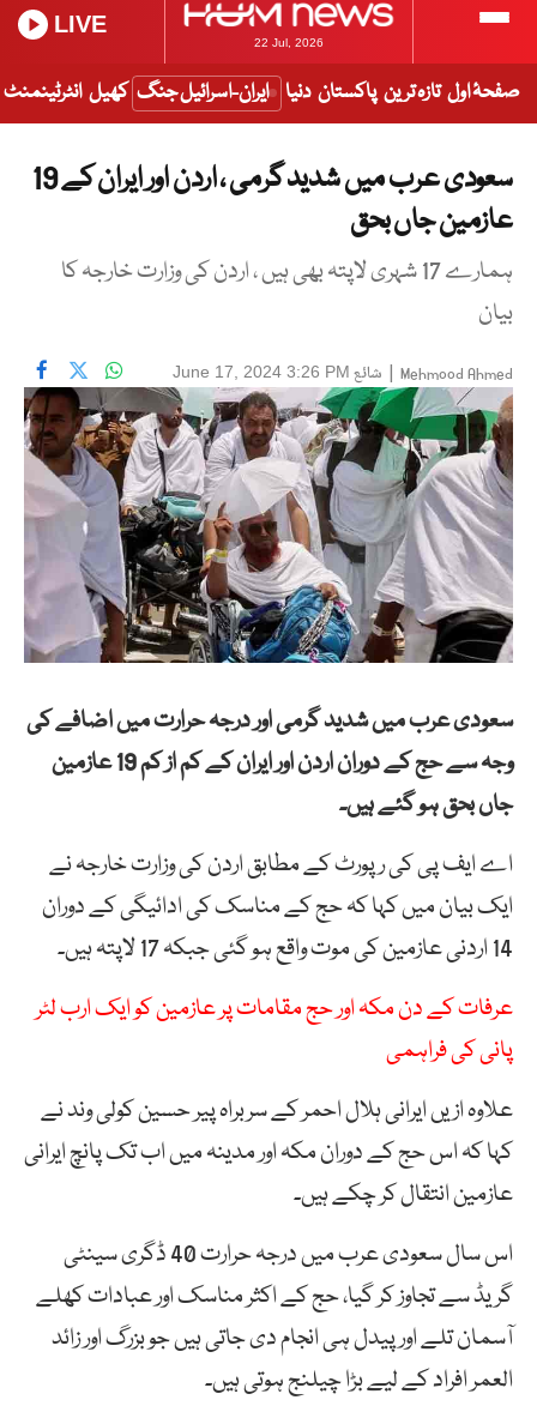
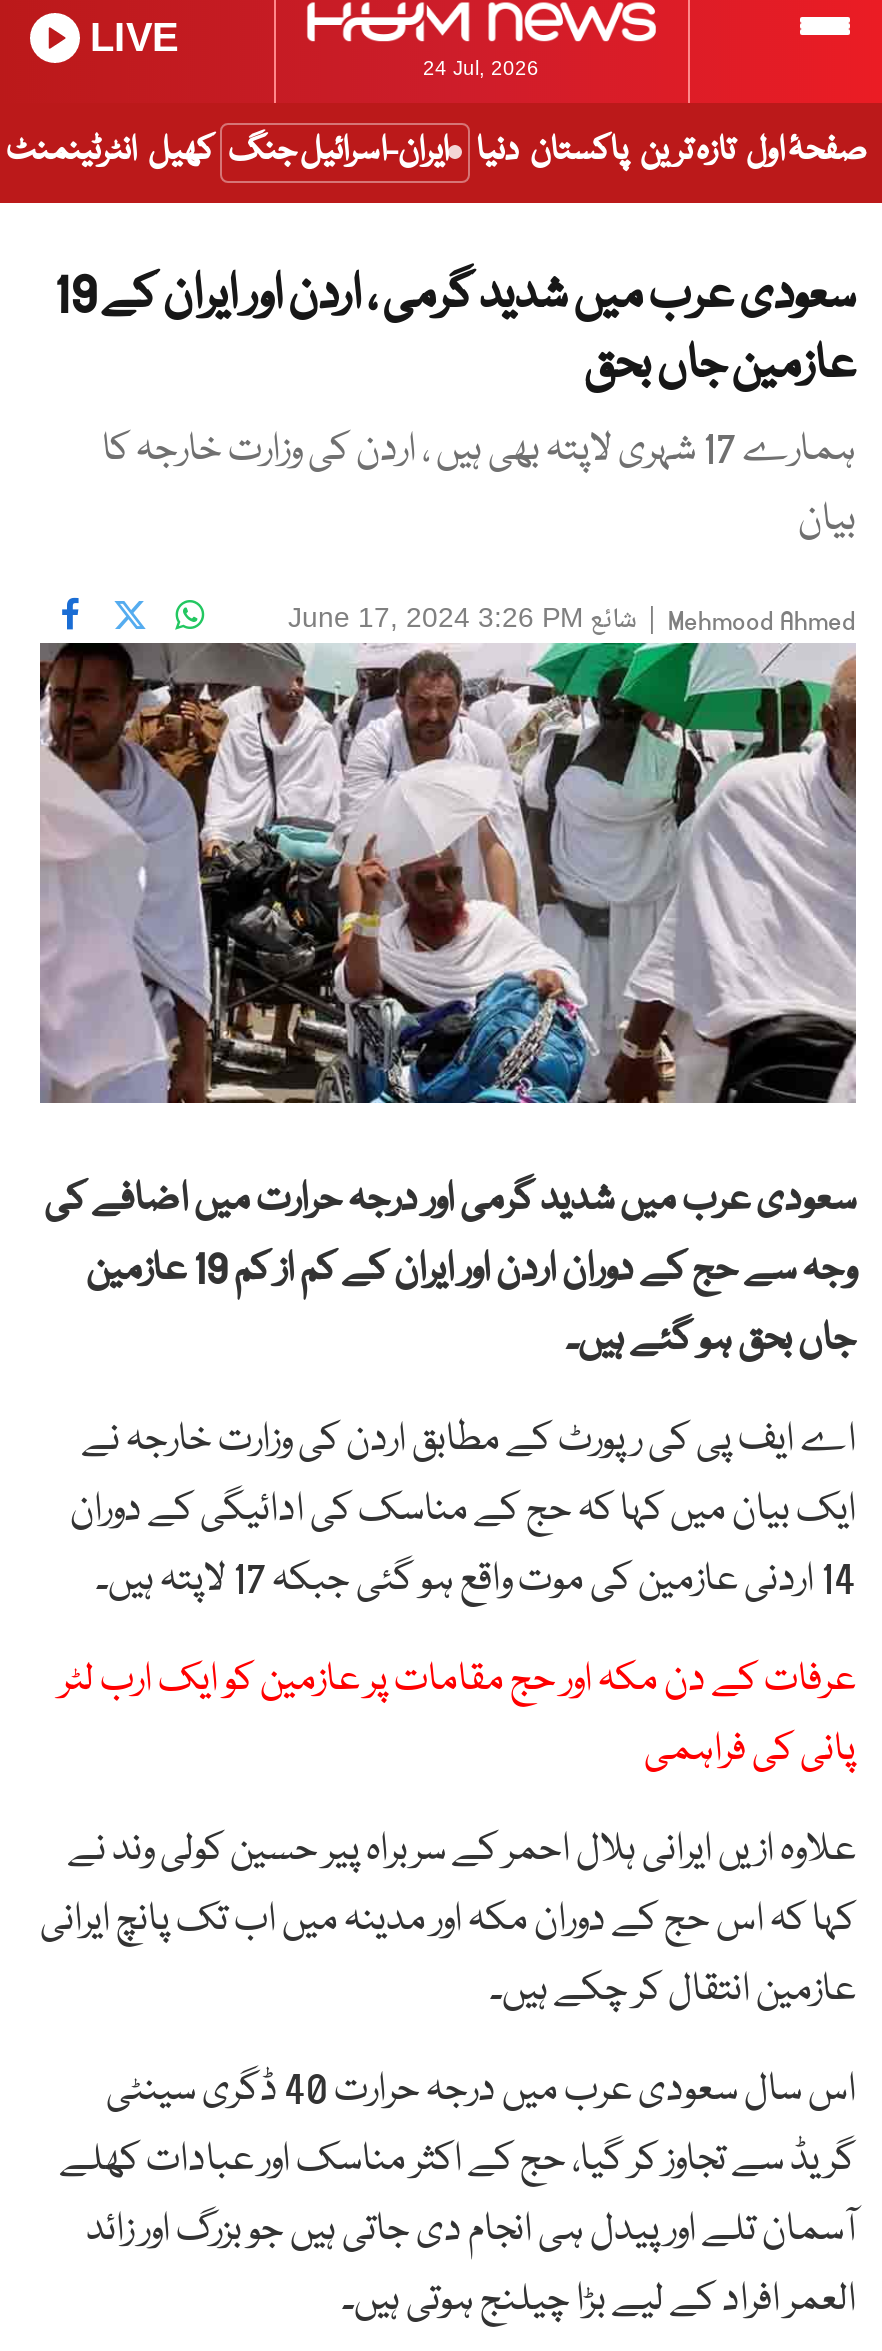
- 22 Jul, 2026
+ 24 Jul, 2026
